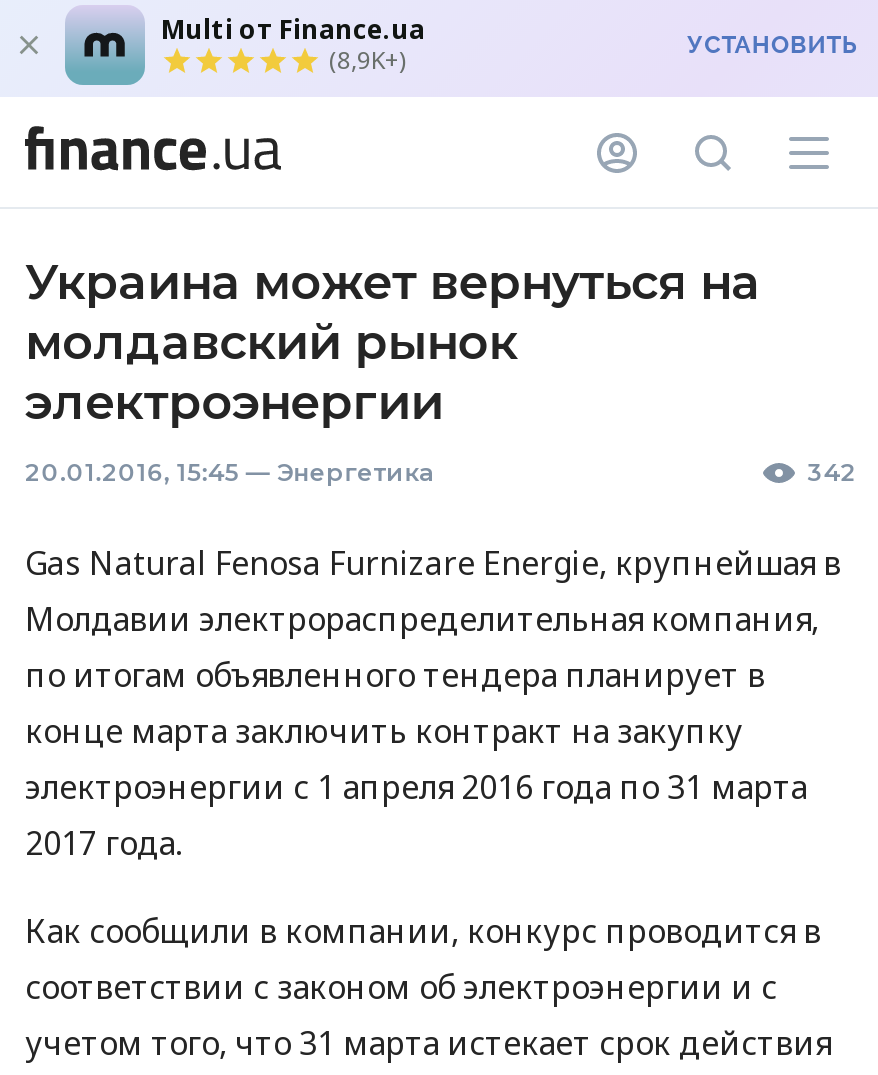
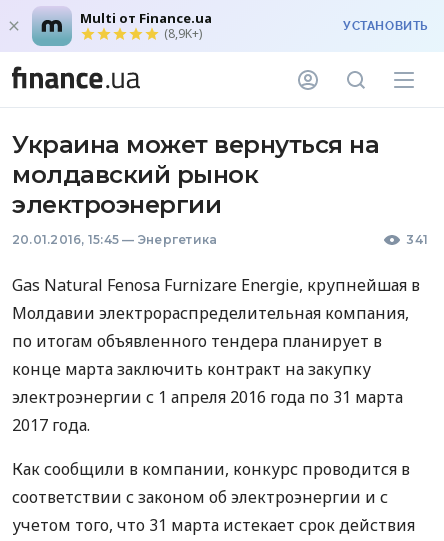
- 342
+ 341
